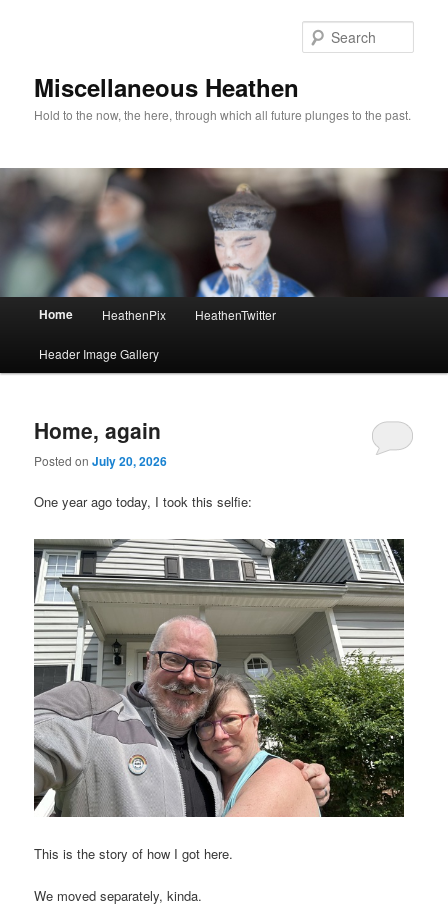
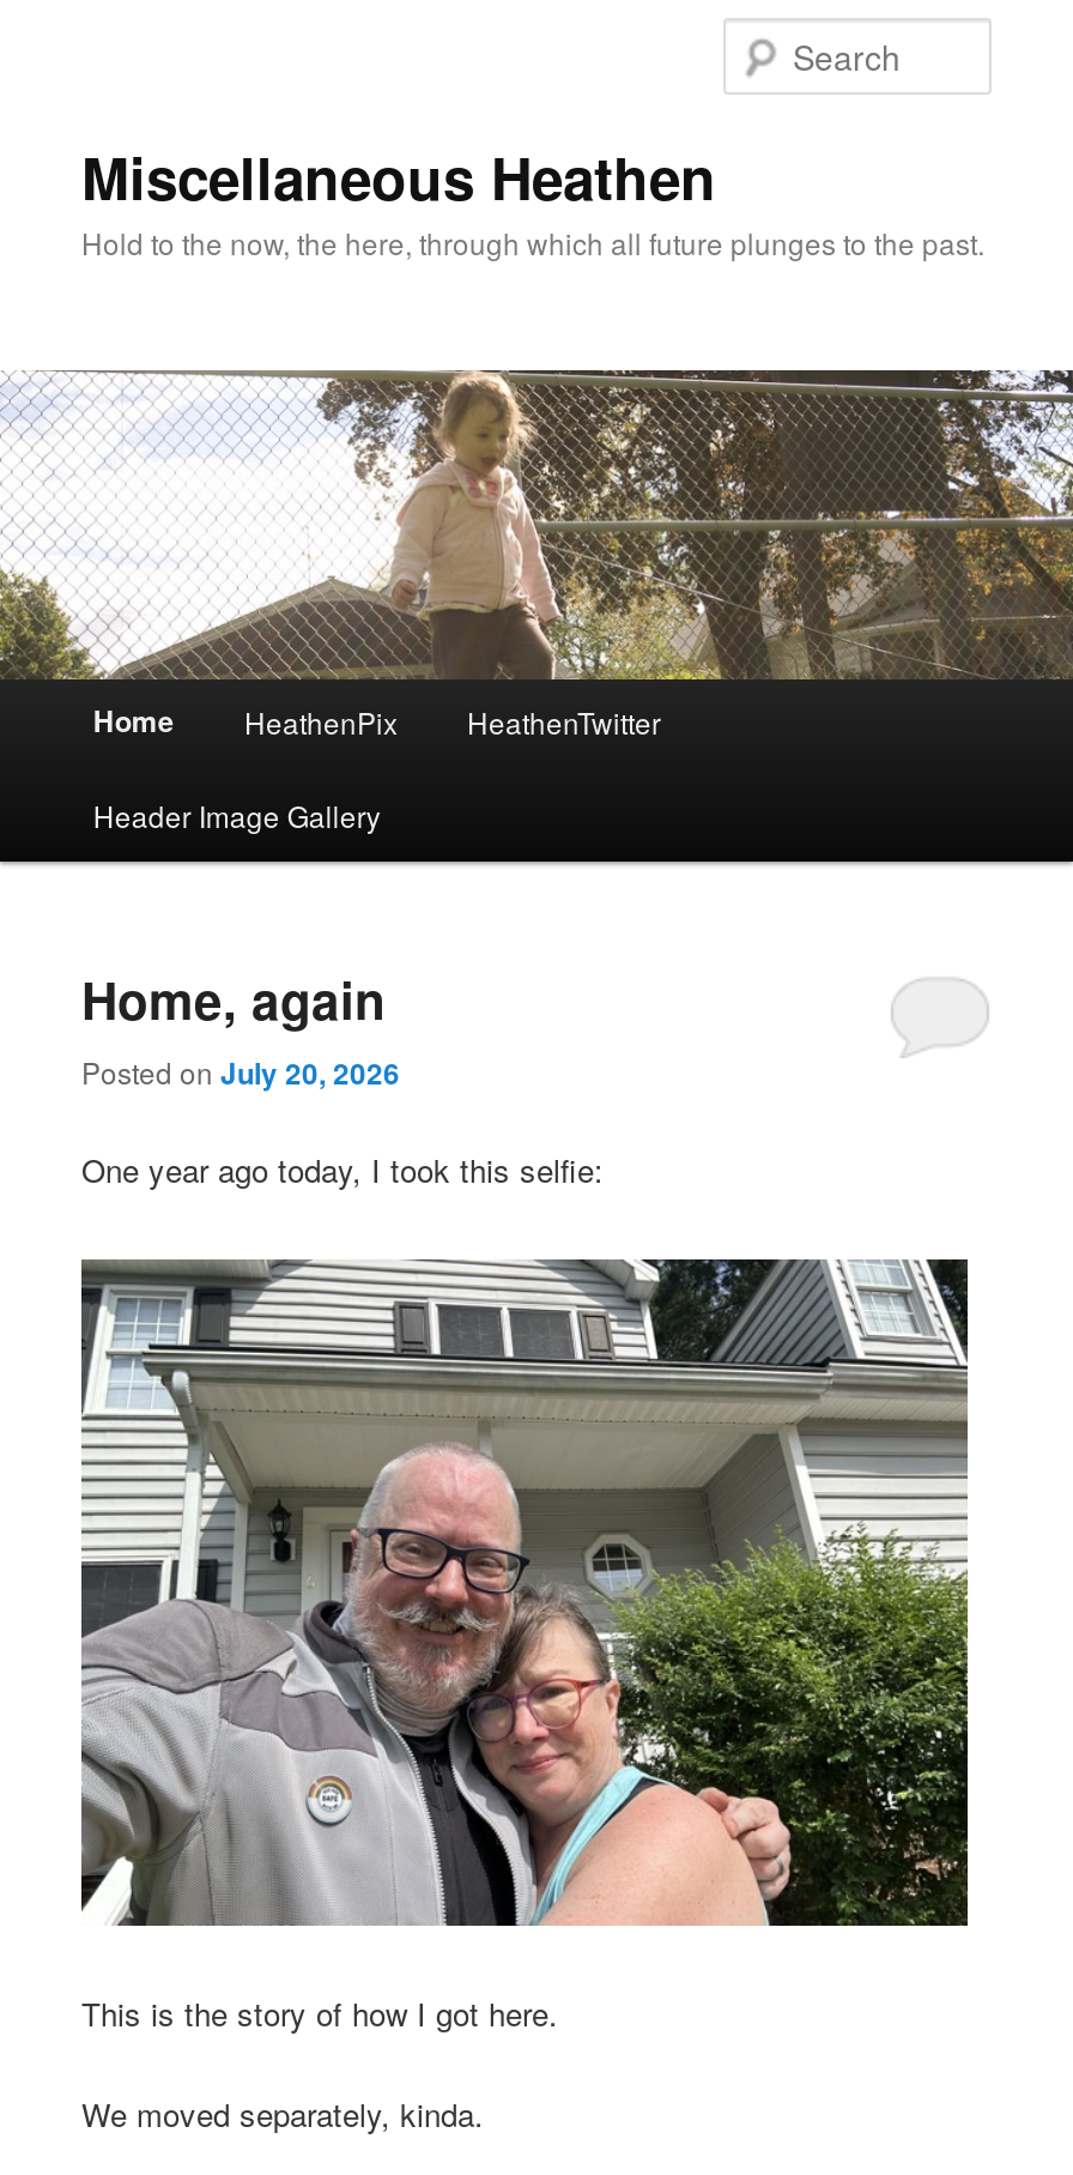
- [image]
+ [image]
